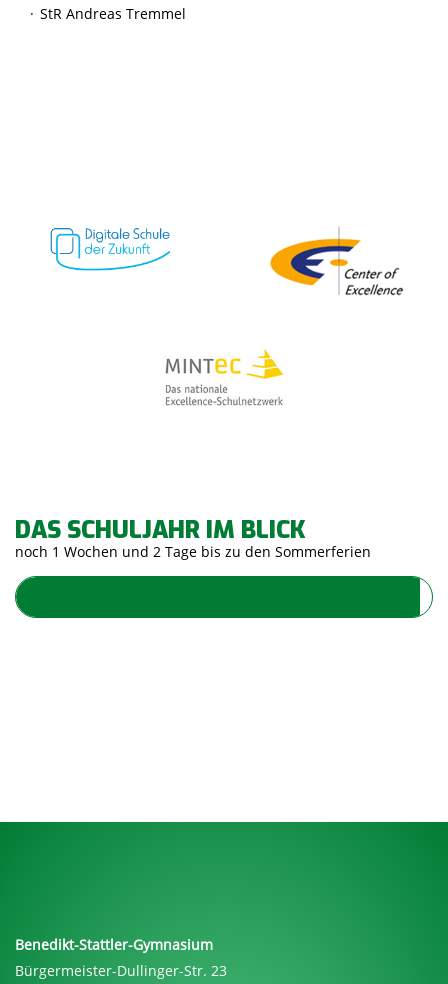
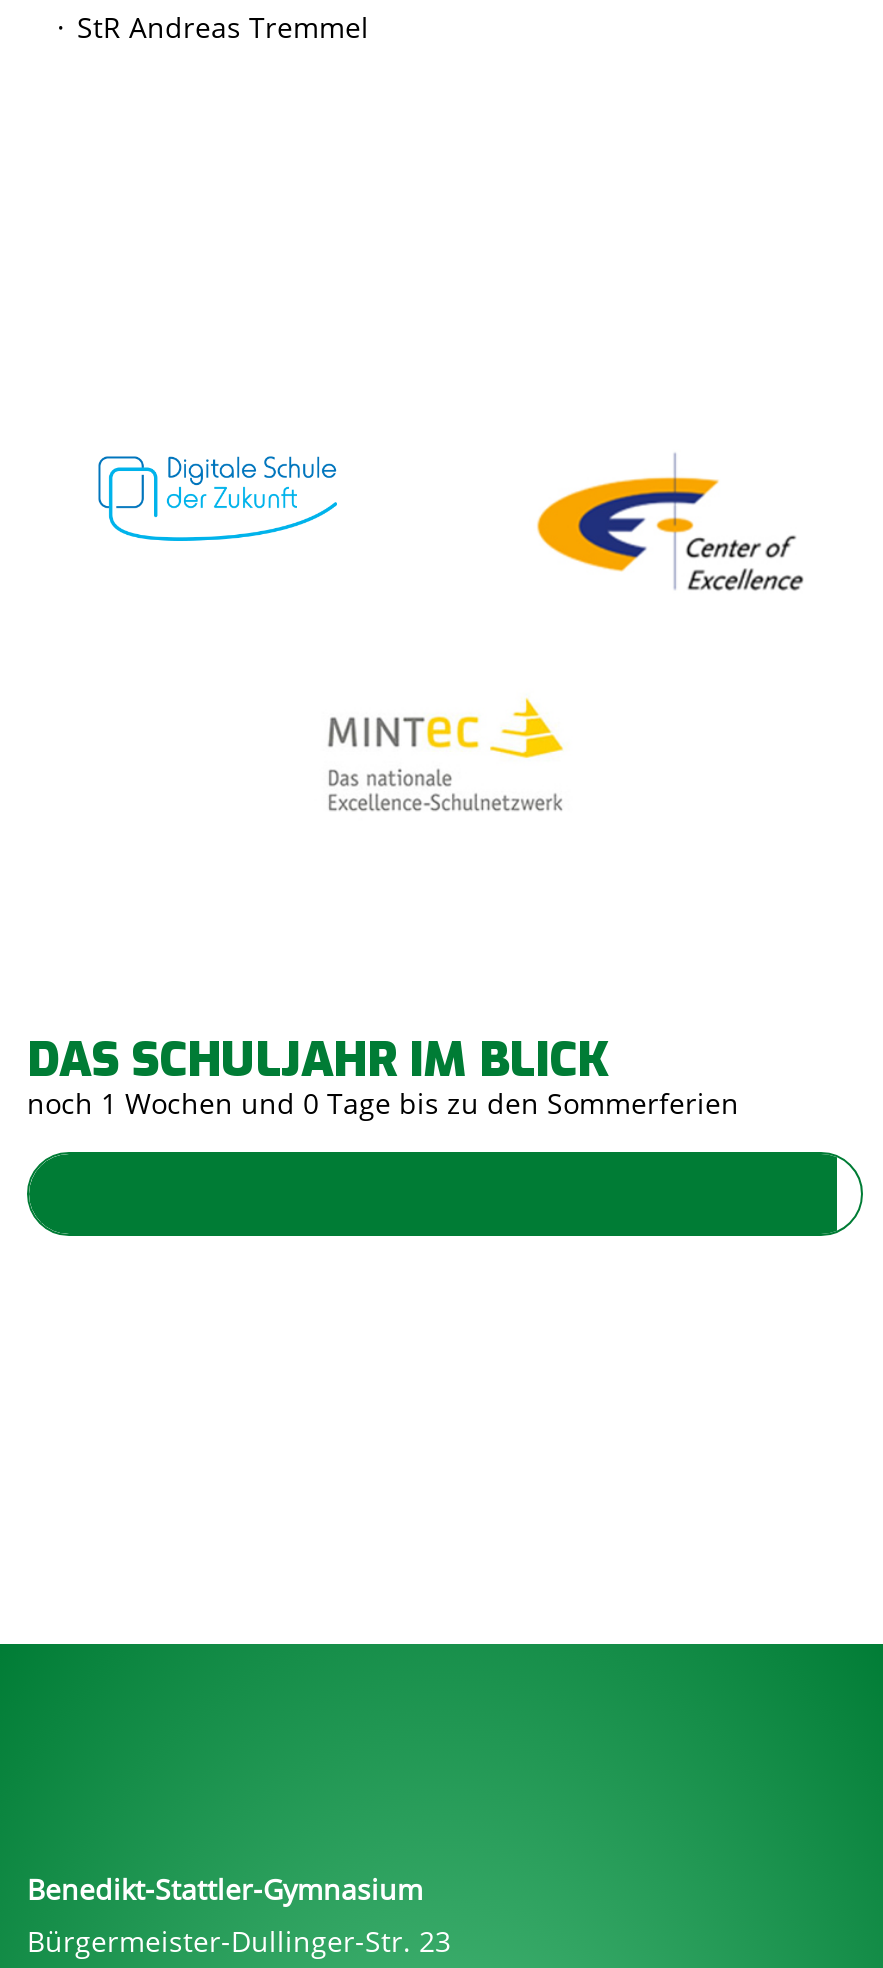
- noch 1 Wochen und 2 Tage bis zu den Sommerferien
+ noch 1 Wochen und 0 Tage bis zu den Sommerferien
